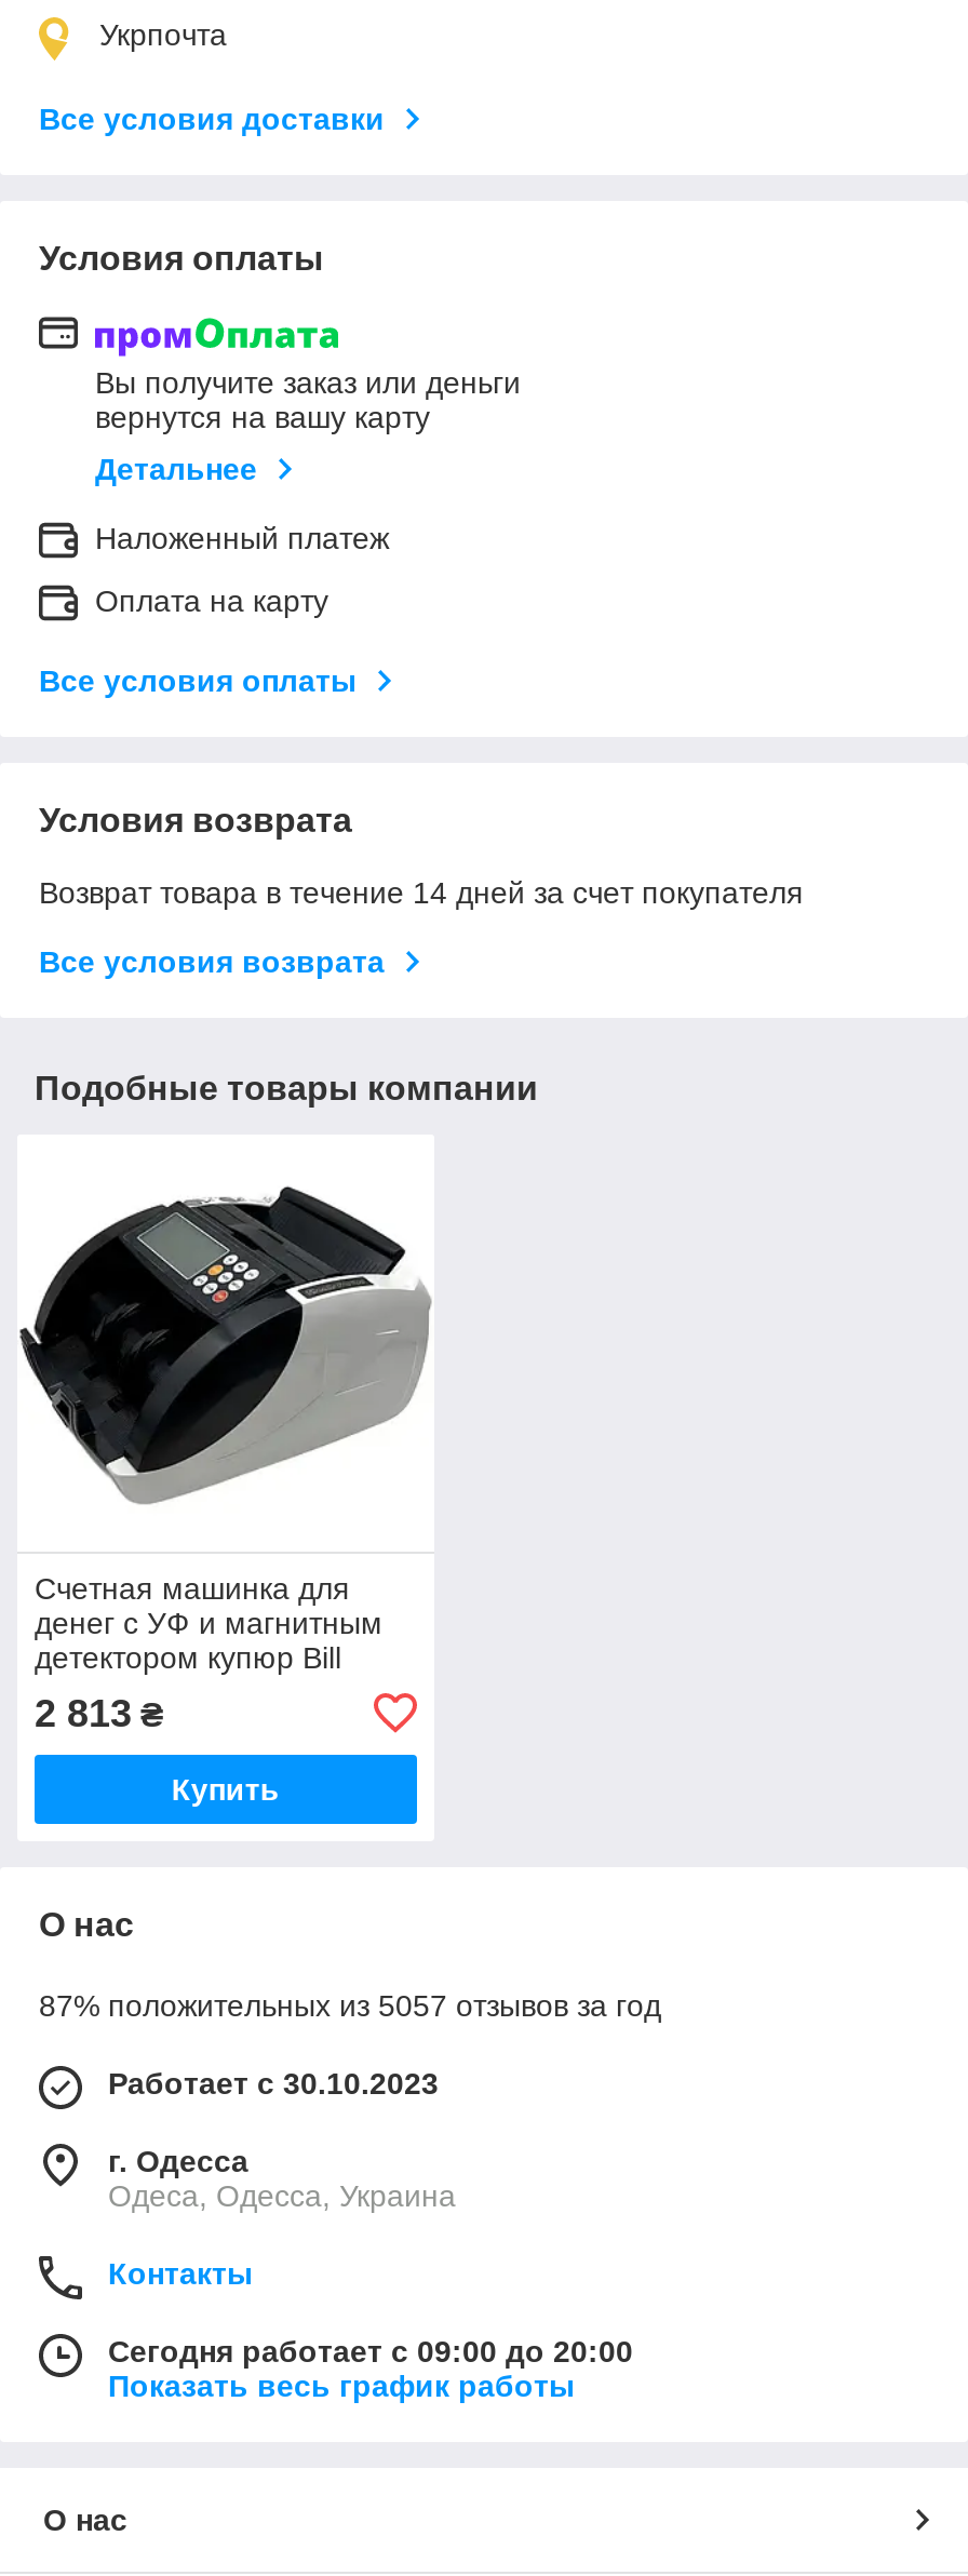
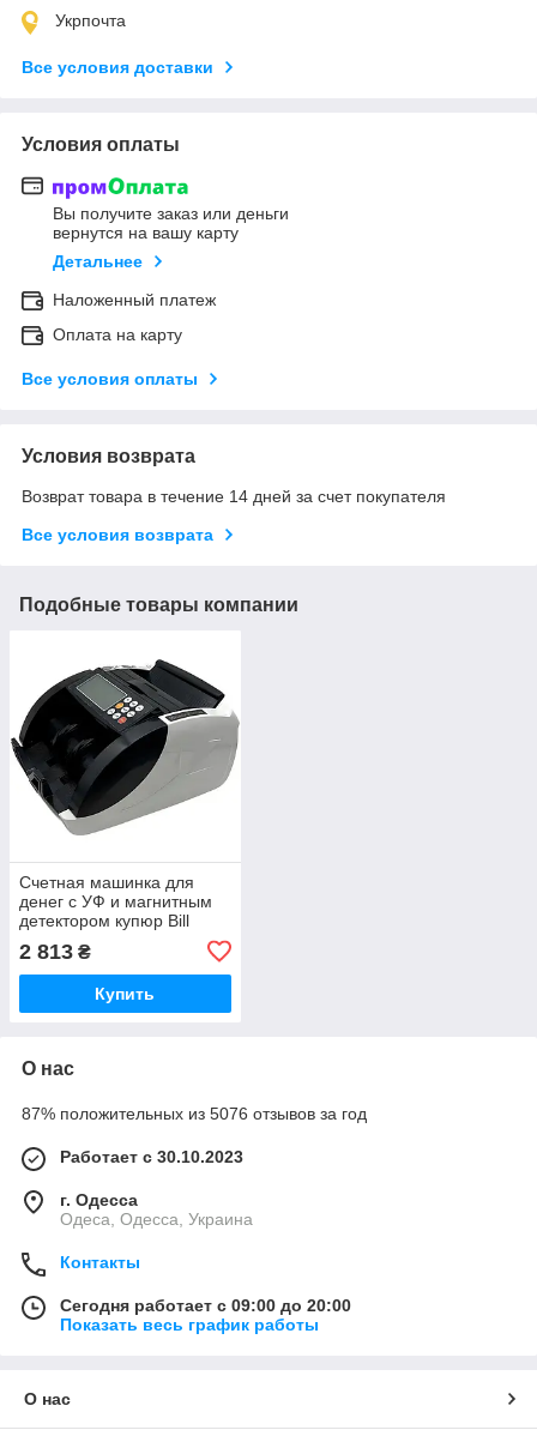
- 87% положительных из 5057 отзывов за год
+ 87% положительных из 5076 отзывов за год
